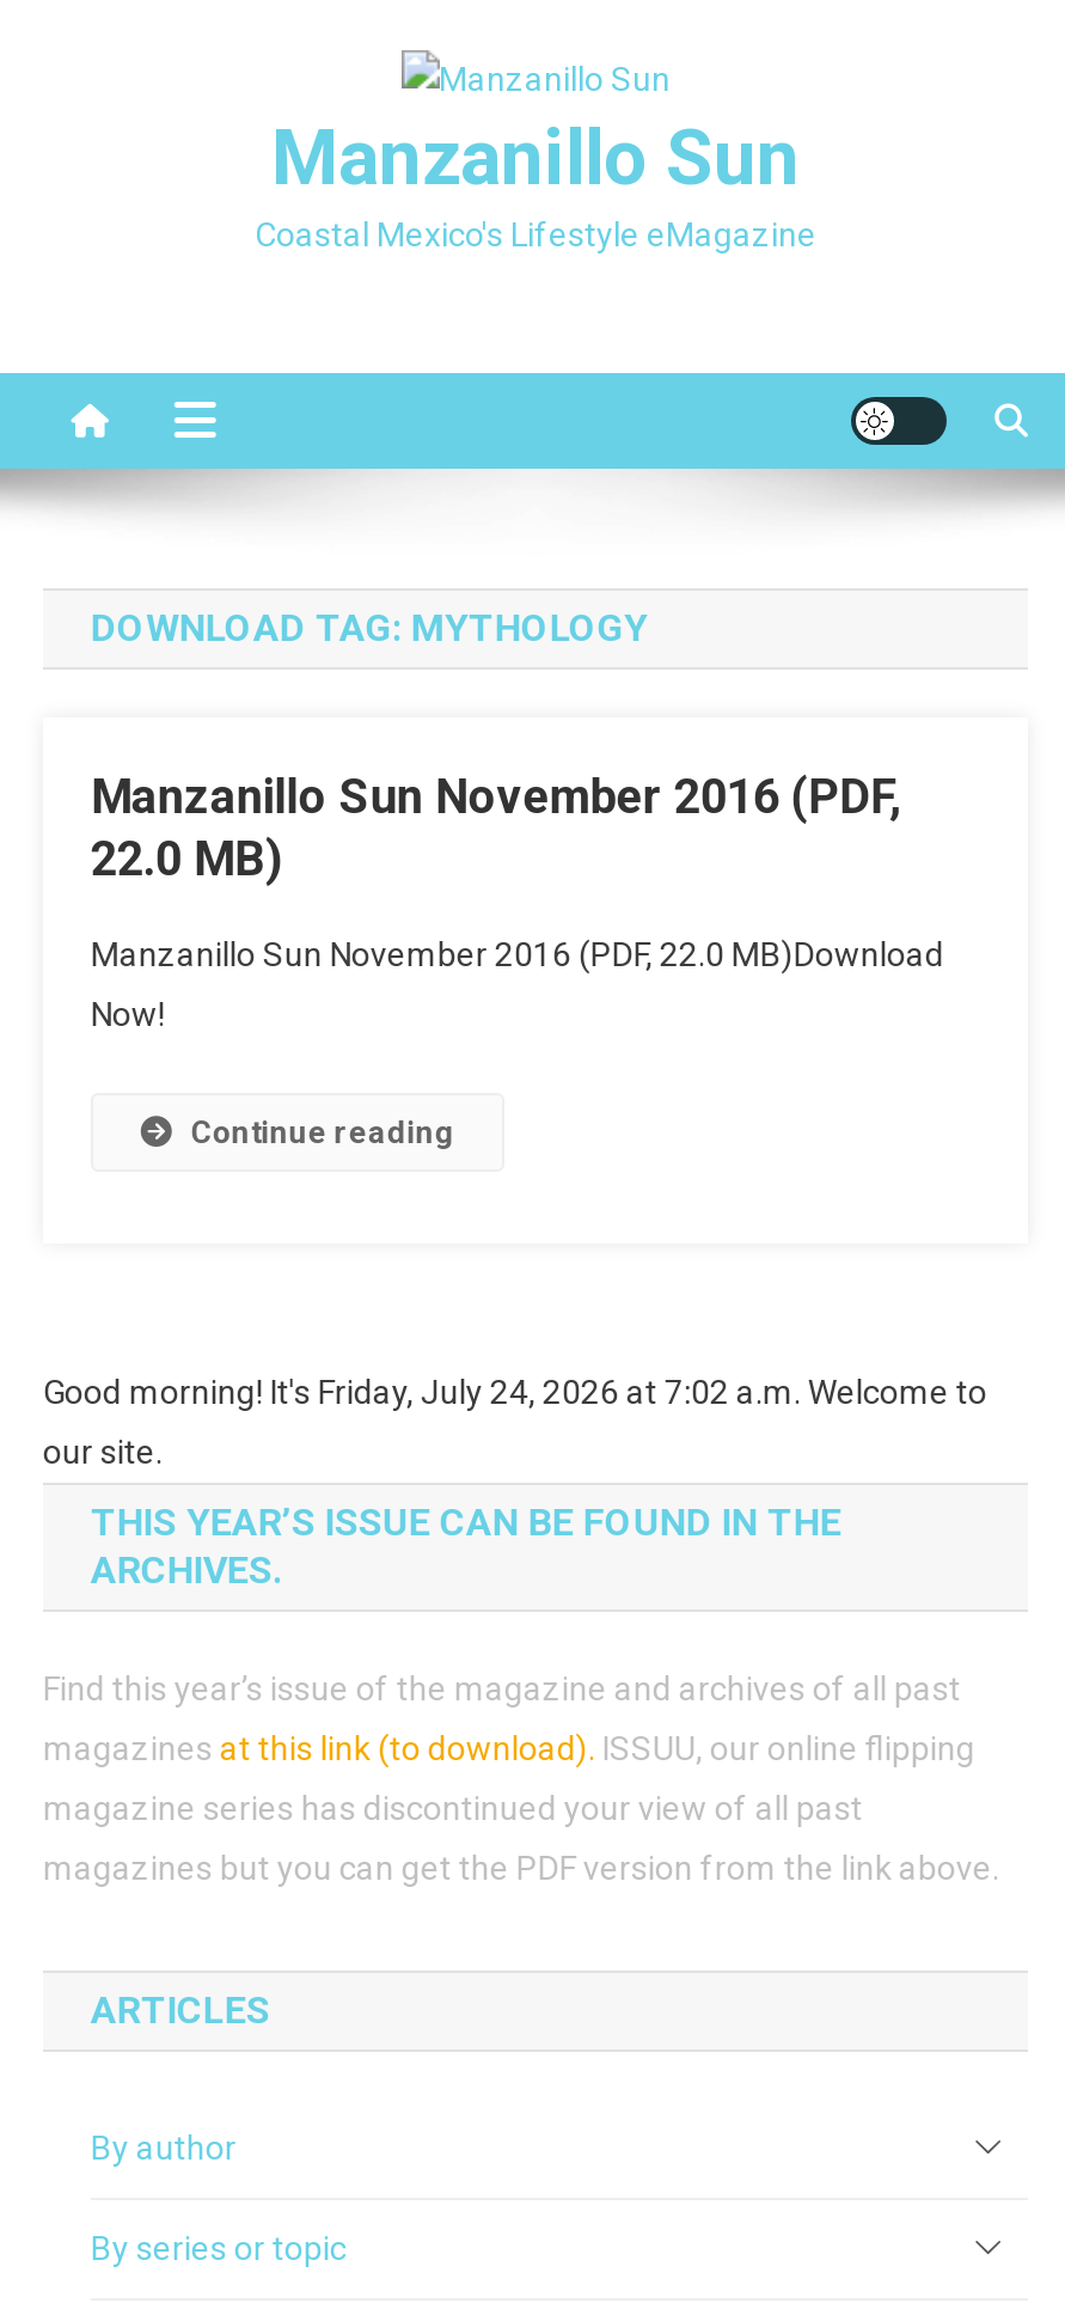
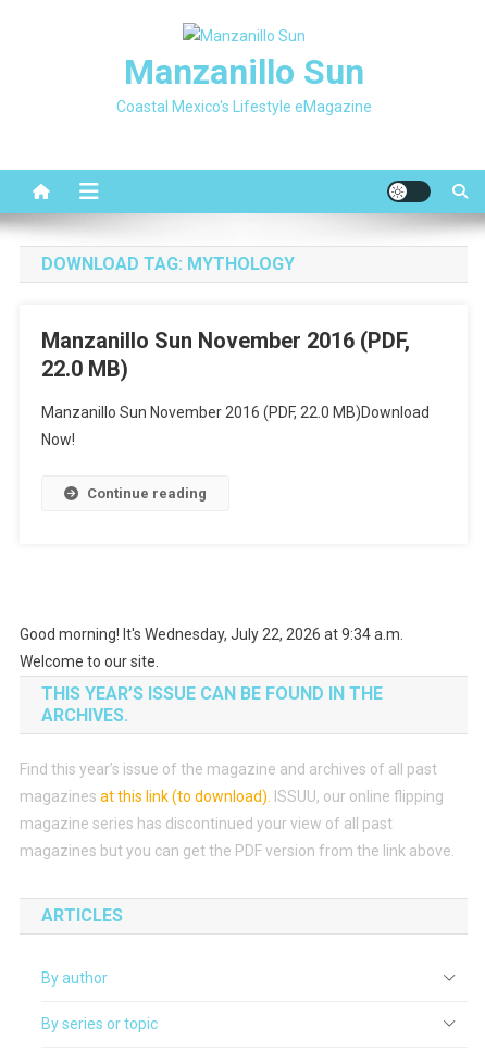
moved up: DOWNLOAD TAG: MYTHOLOGY | Manzanillo Sun November 2016 (PDF, | 22.0 MB) | Manzanillo Sun November 2016 (PDF, 22.0 MB)Download | Now! | Continue reading

- Good morning! It's Friday, July 24, 2026 at 7:02 a.m. Welcome to
+ Good morning! It's Wednesday, July 22, 2026 at 9:34 a.m.

- our site.
+ Welcome to our site.
